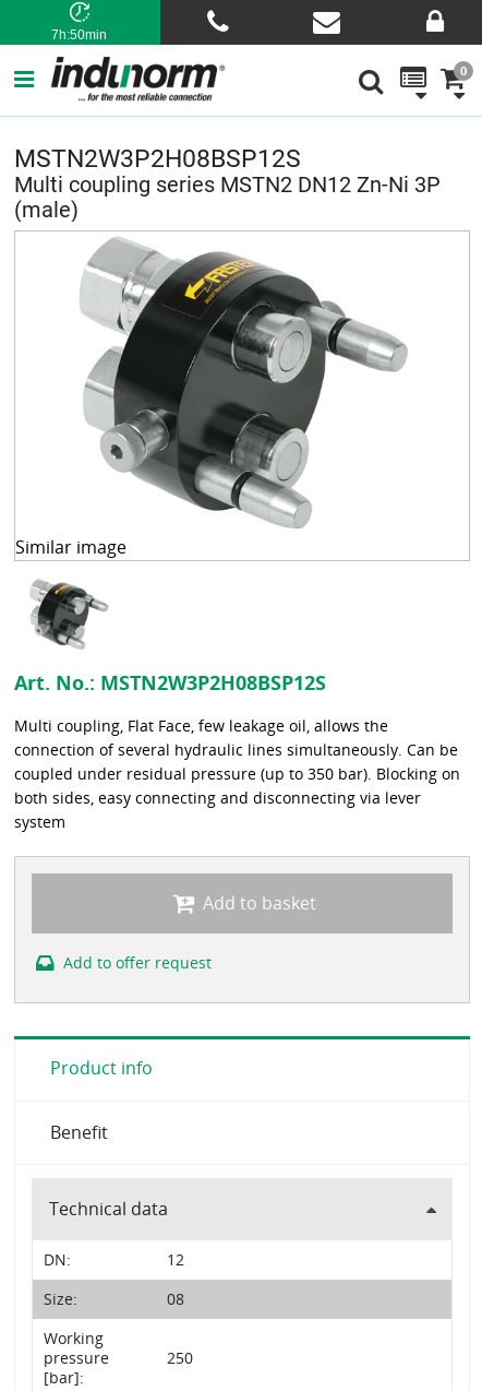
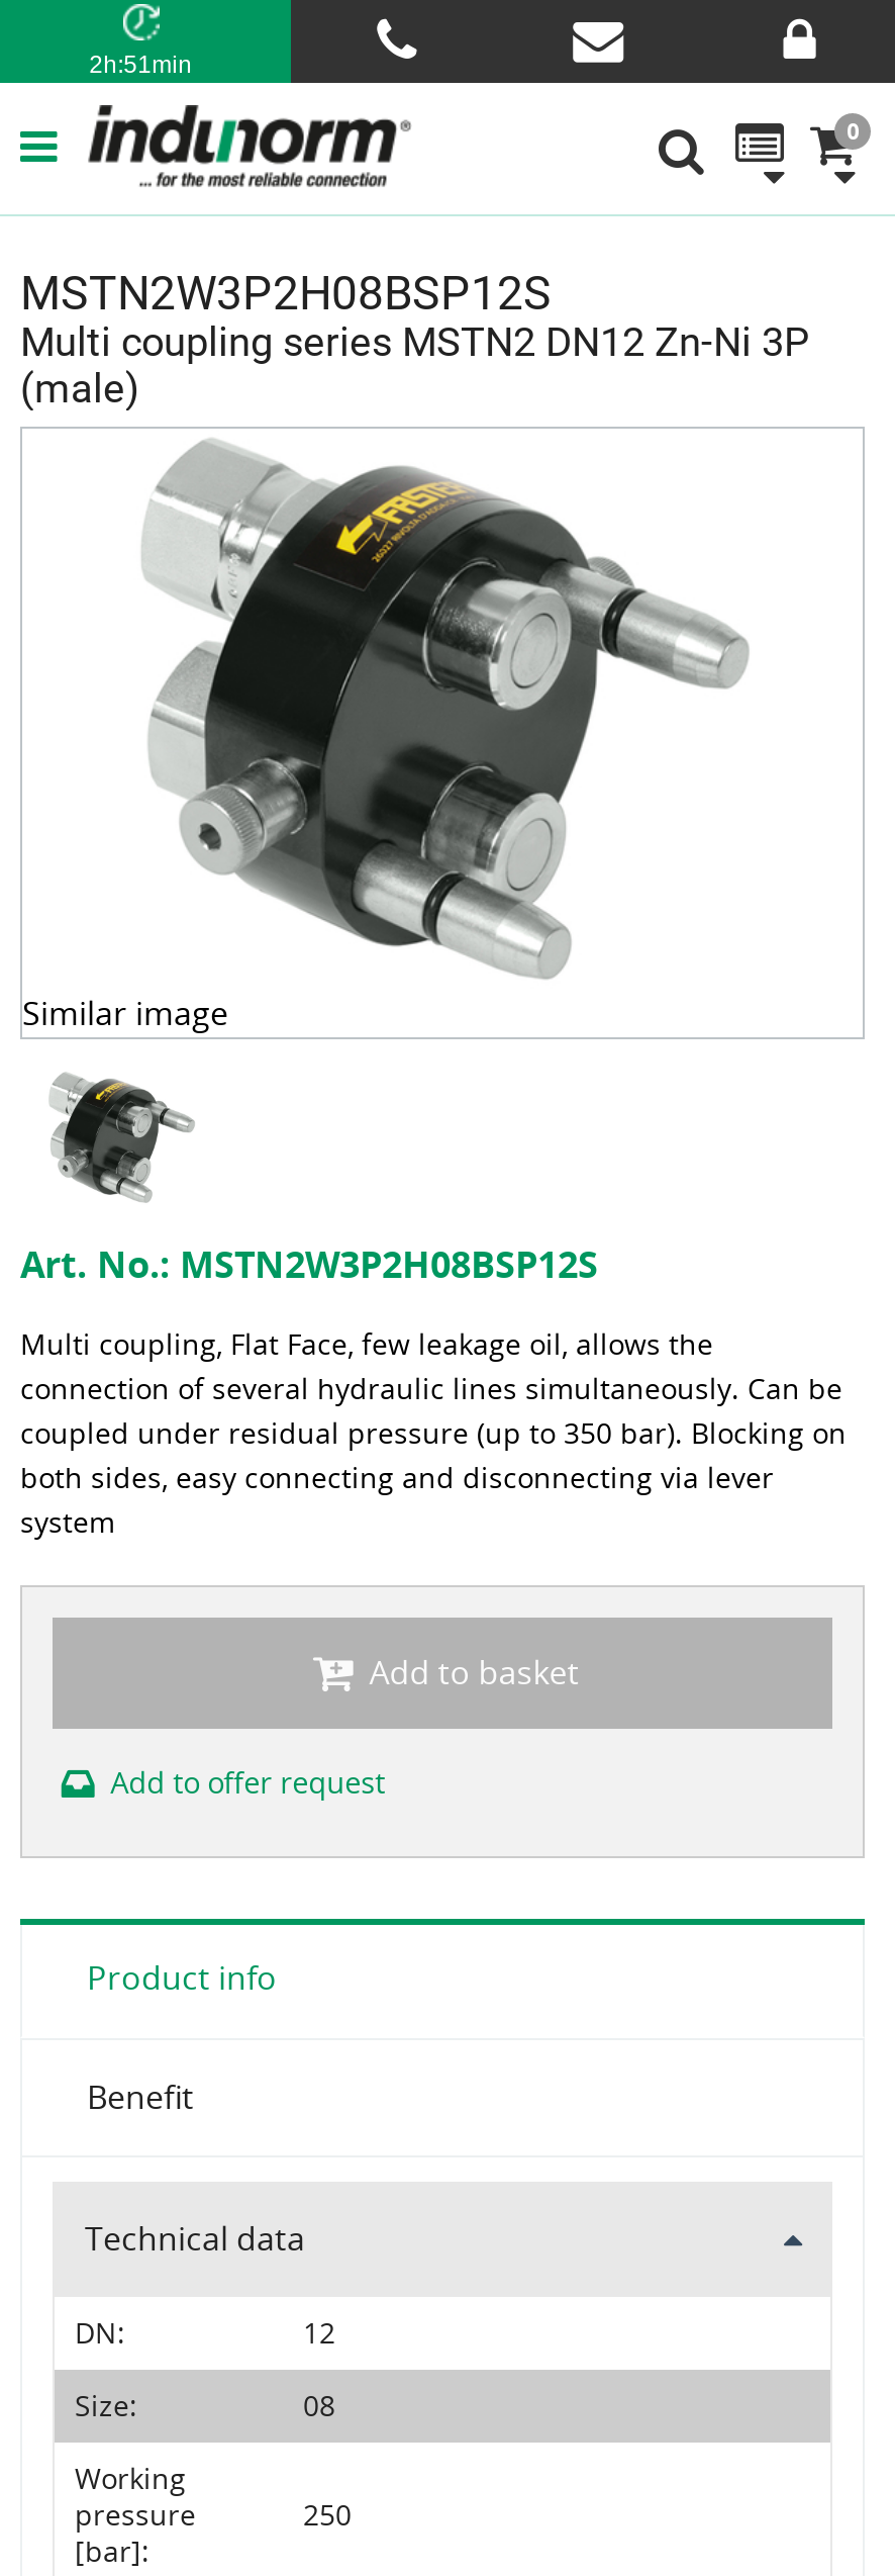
- 7h:50min
+ 2h:51min
